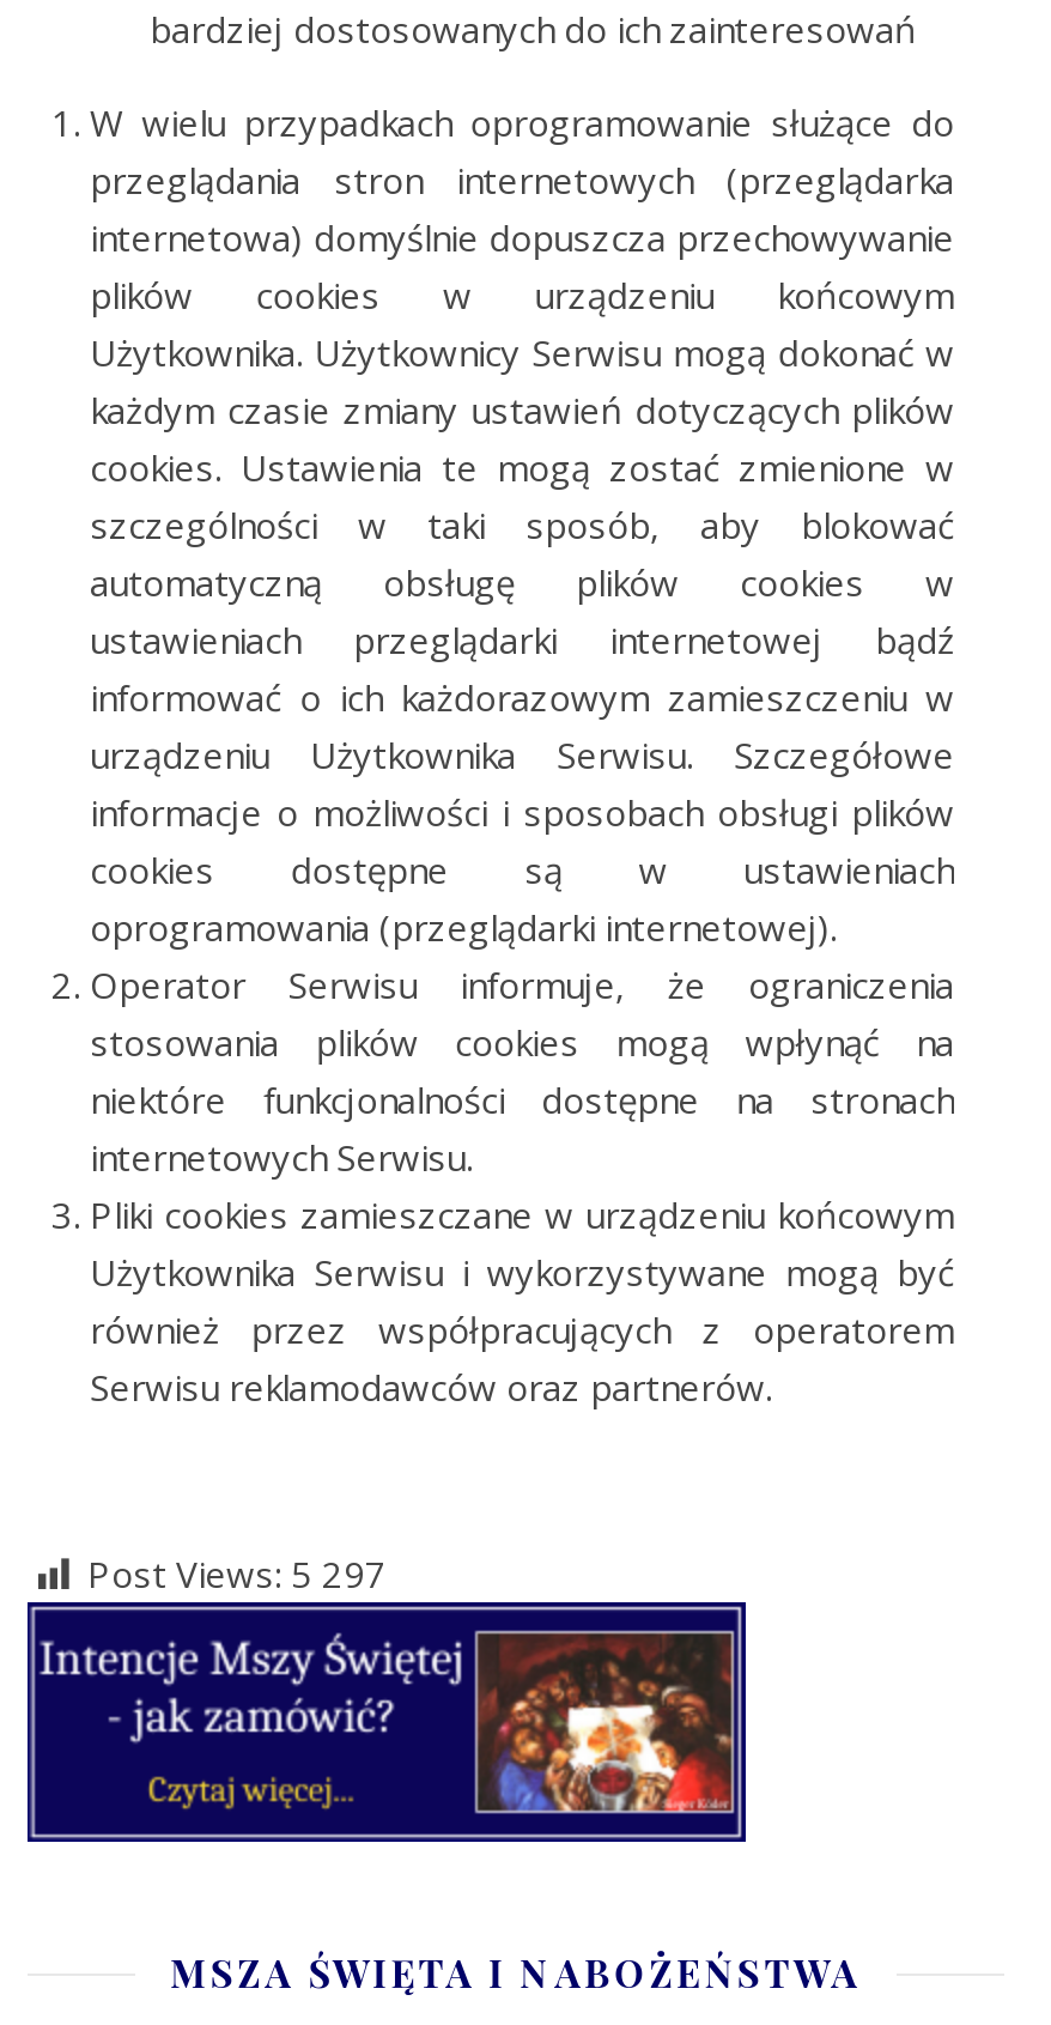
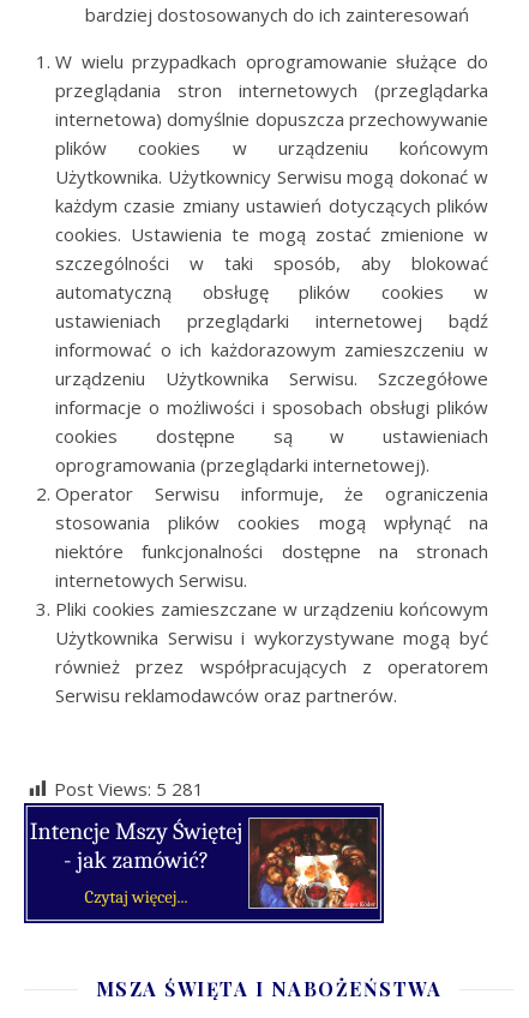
- Post Views: 5 297
+ Post Views: 5 281
